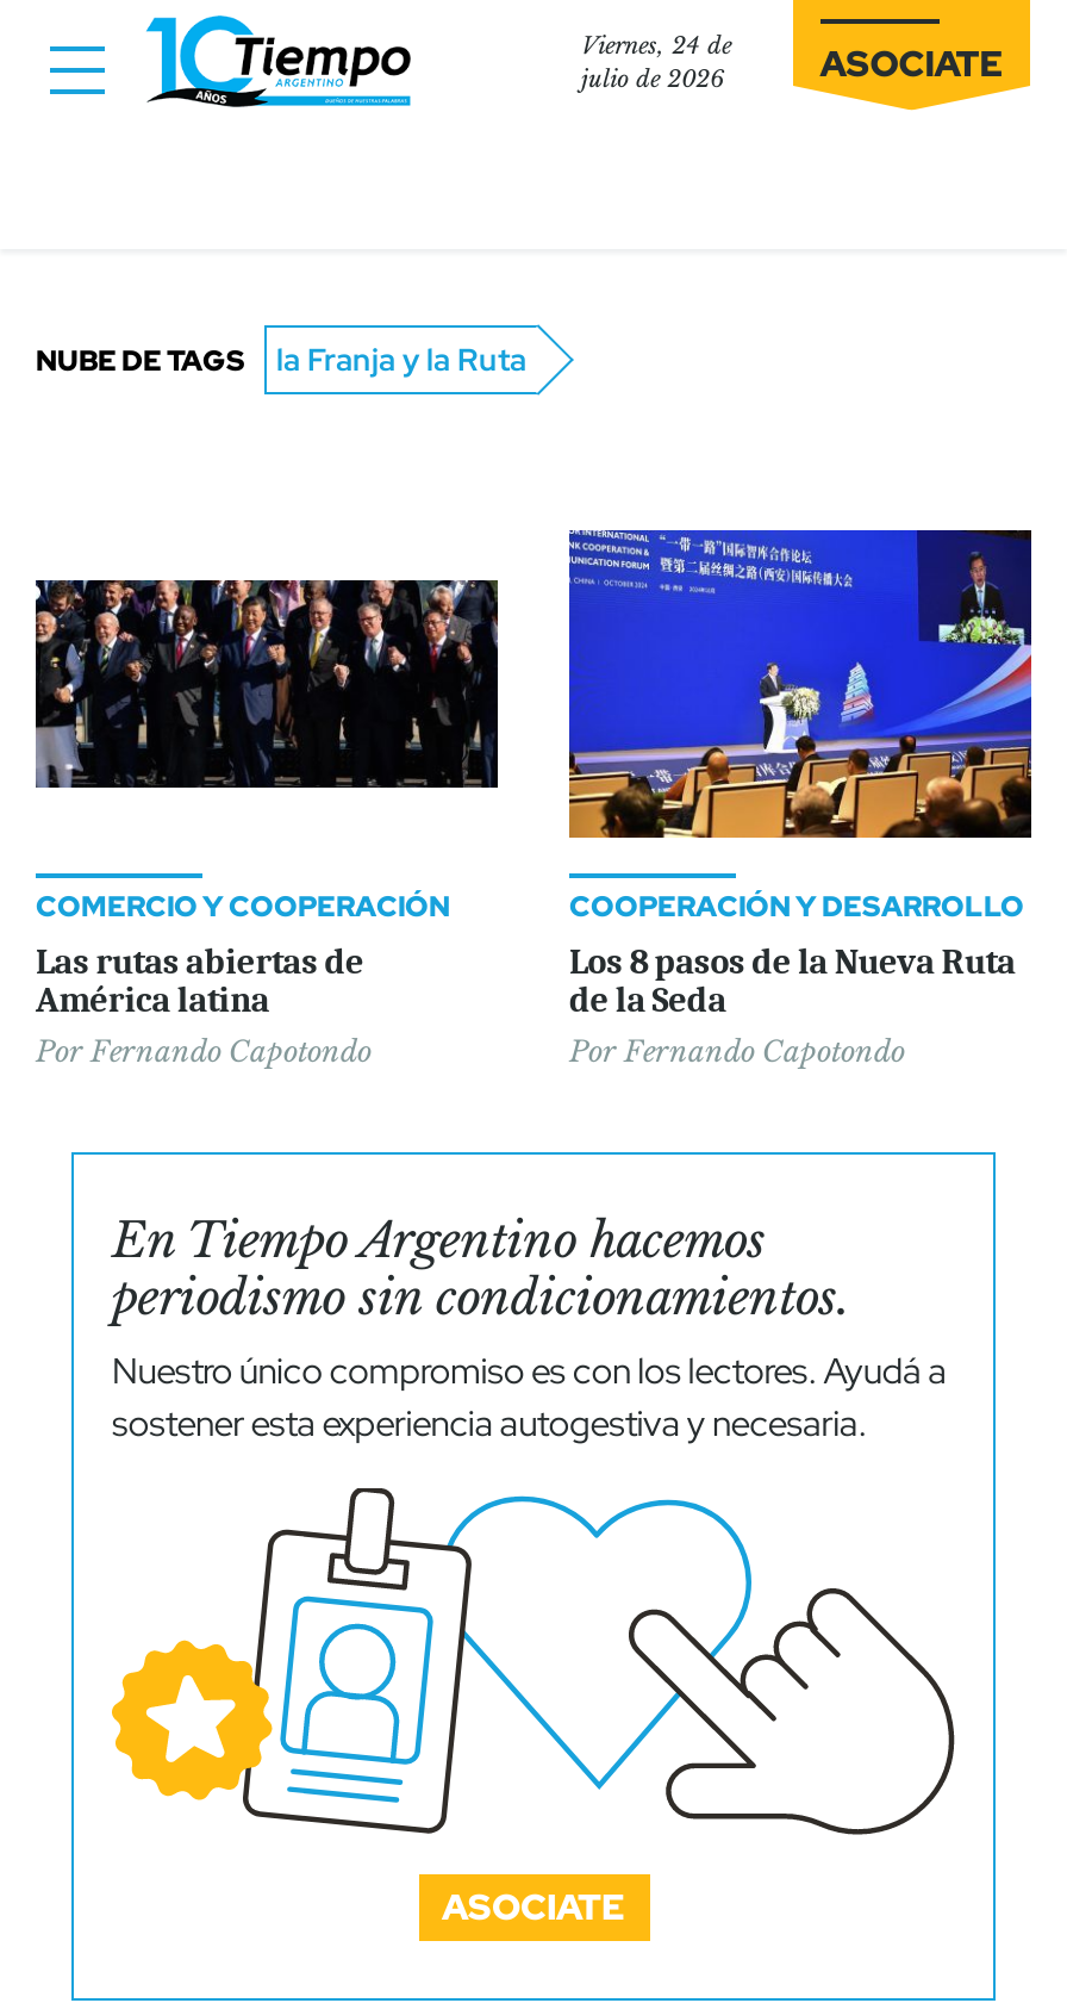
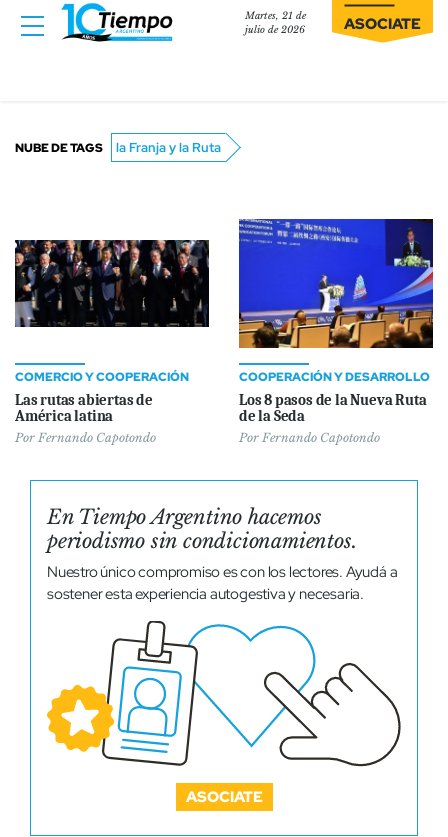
- Viernes, 24 de
+ Martes, 21 de
